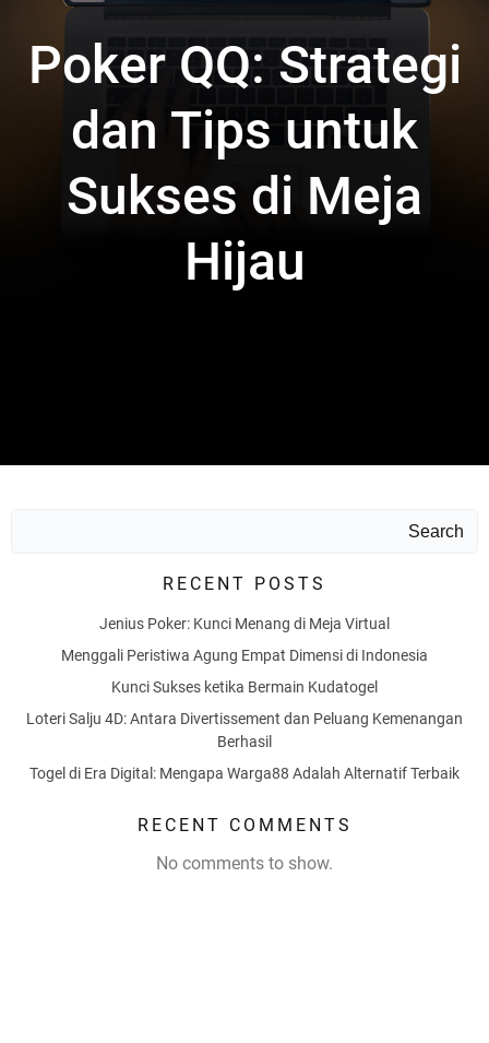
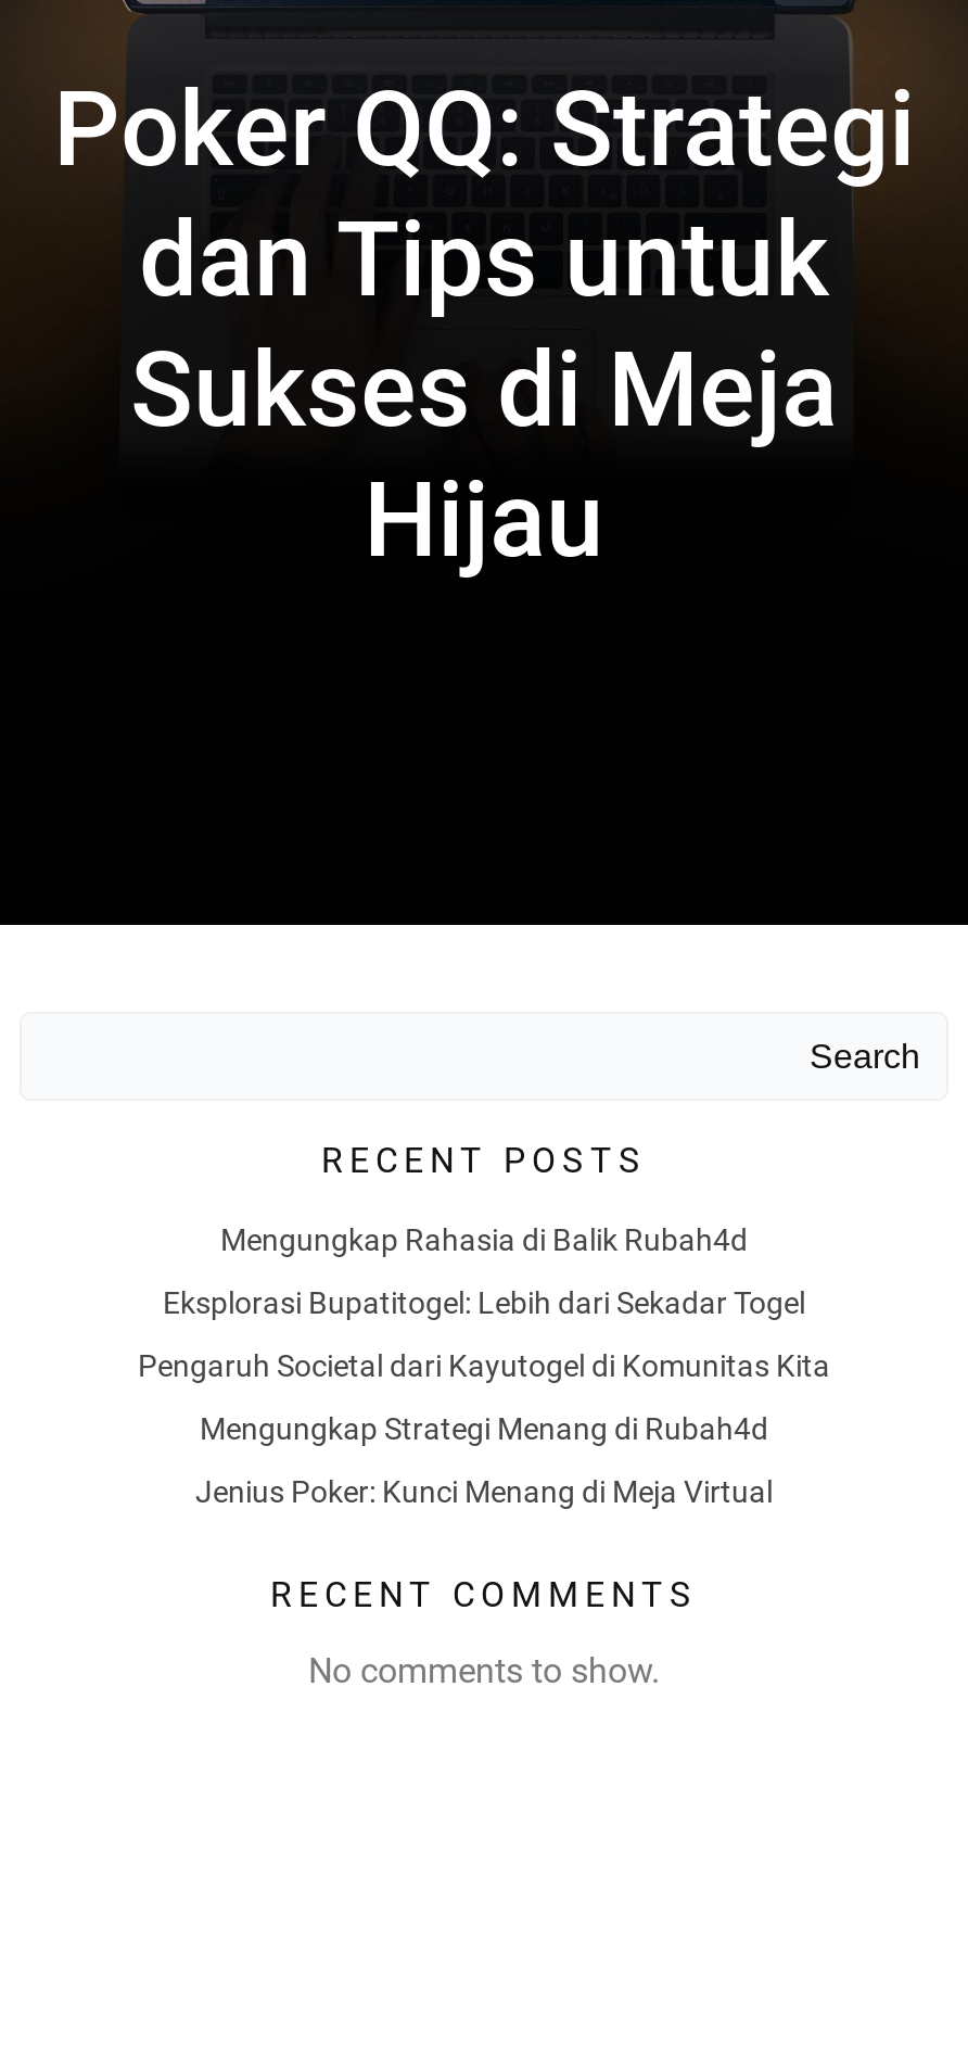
+ Mengungkap Rahasia di Balik Rubah4d
+ Eksplorasi Bupatitogel: Lebih dari Sekadar Togel
+ Pengaruh Societal dari Kayutogel di Komunitas Kita
+ Mengungkap Strategi Menang di Rubah4d

moved down: Jenius Poker: Kunci Menang di Meja Virtual

- Menggali Peristiwa Agung Empat Dimensi di Indonesia
- Kunci Sukses ketika Bermain Kudatogel
- Loteri Salju 4D: Antara Divertissement dan Peluang Kemenangan
- Berhasil
- Togel di Era Digital: Mengapa Warga88 Adalah Alternatif Terbaik

moved up: RECENT COMMENTS | No comments to show.
